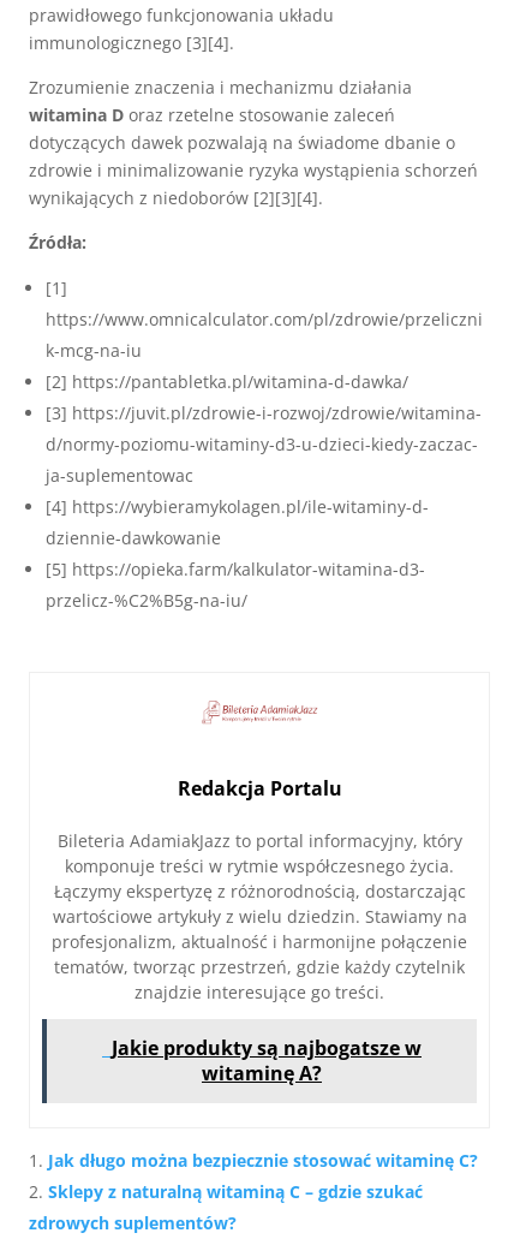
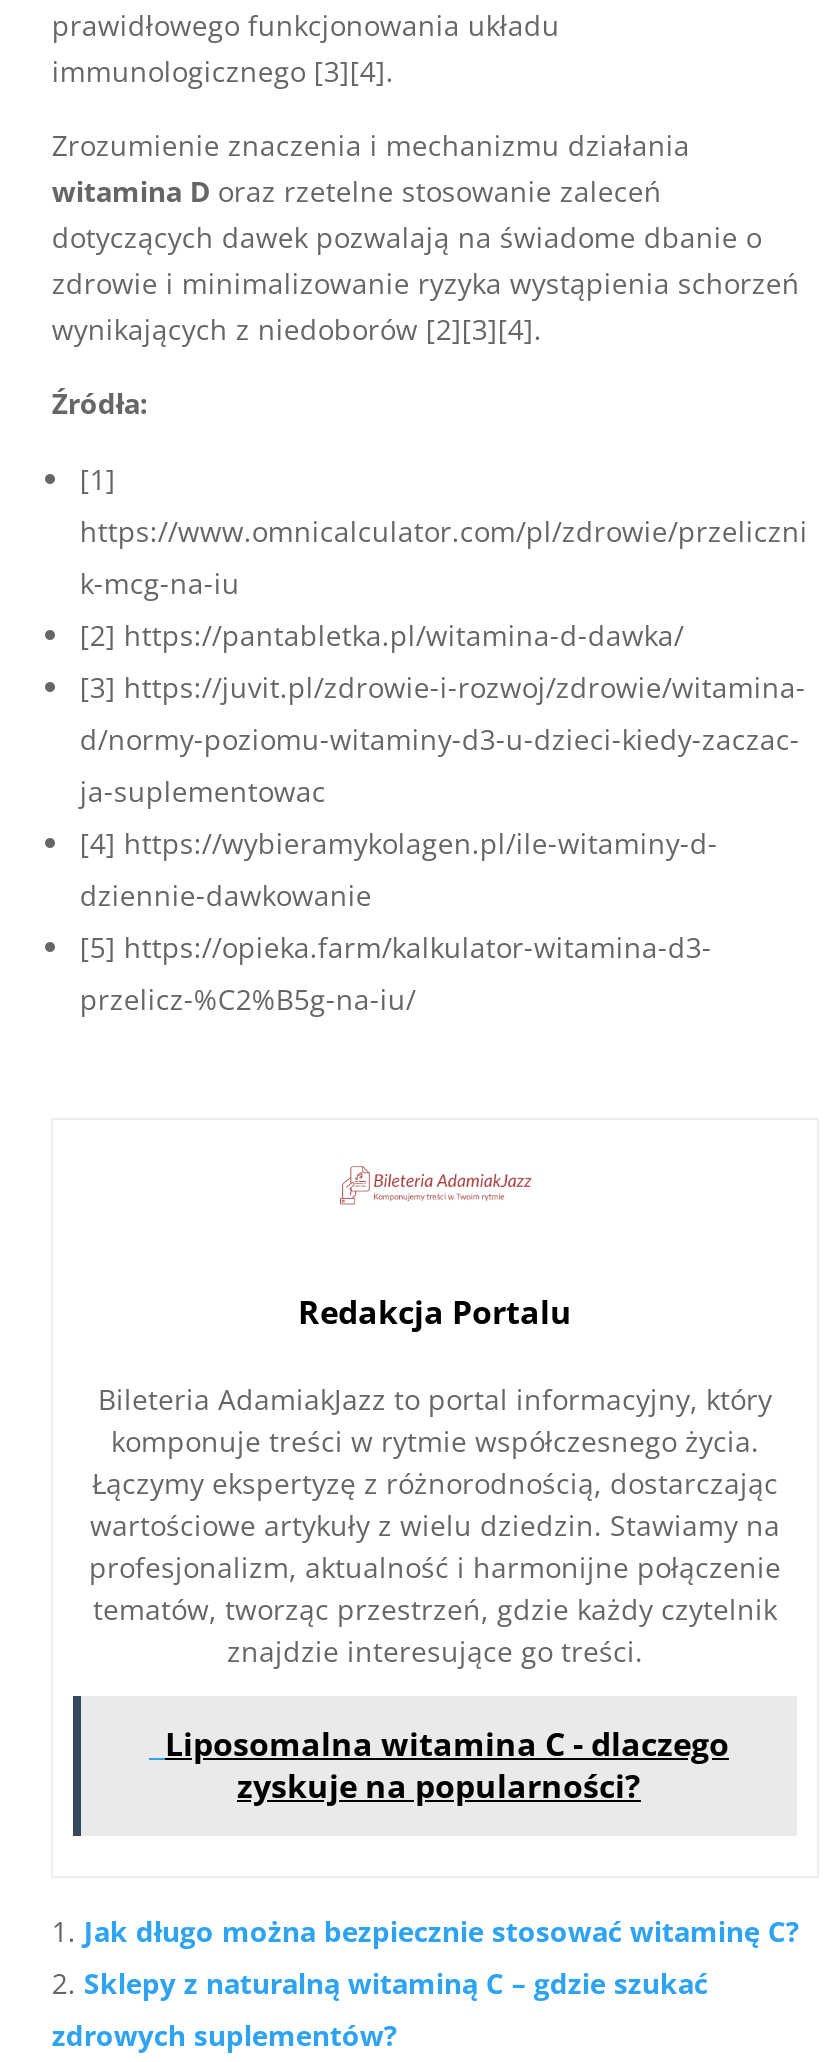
- Jakie produkty są najbogatsze w
- witaminę A?
+ Liposomalna witamina C - dlaczego
+ zyskuje na popularności?
